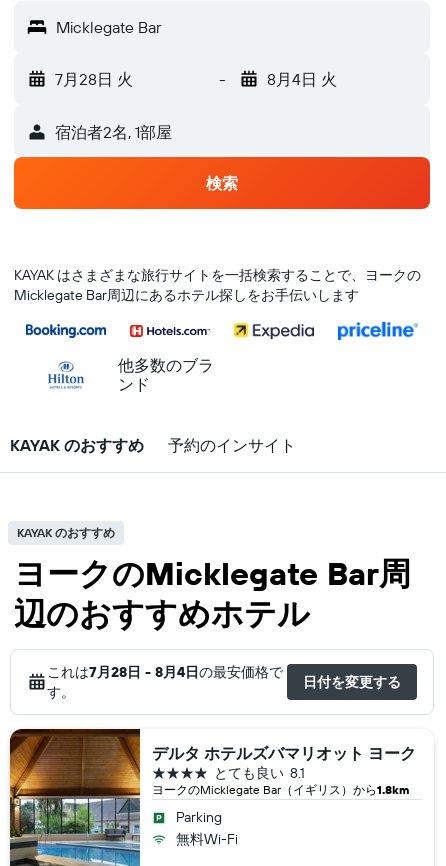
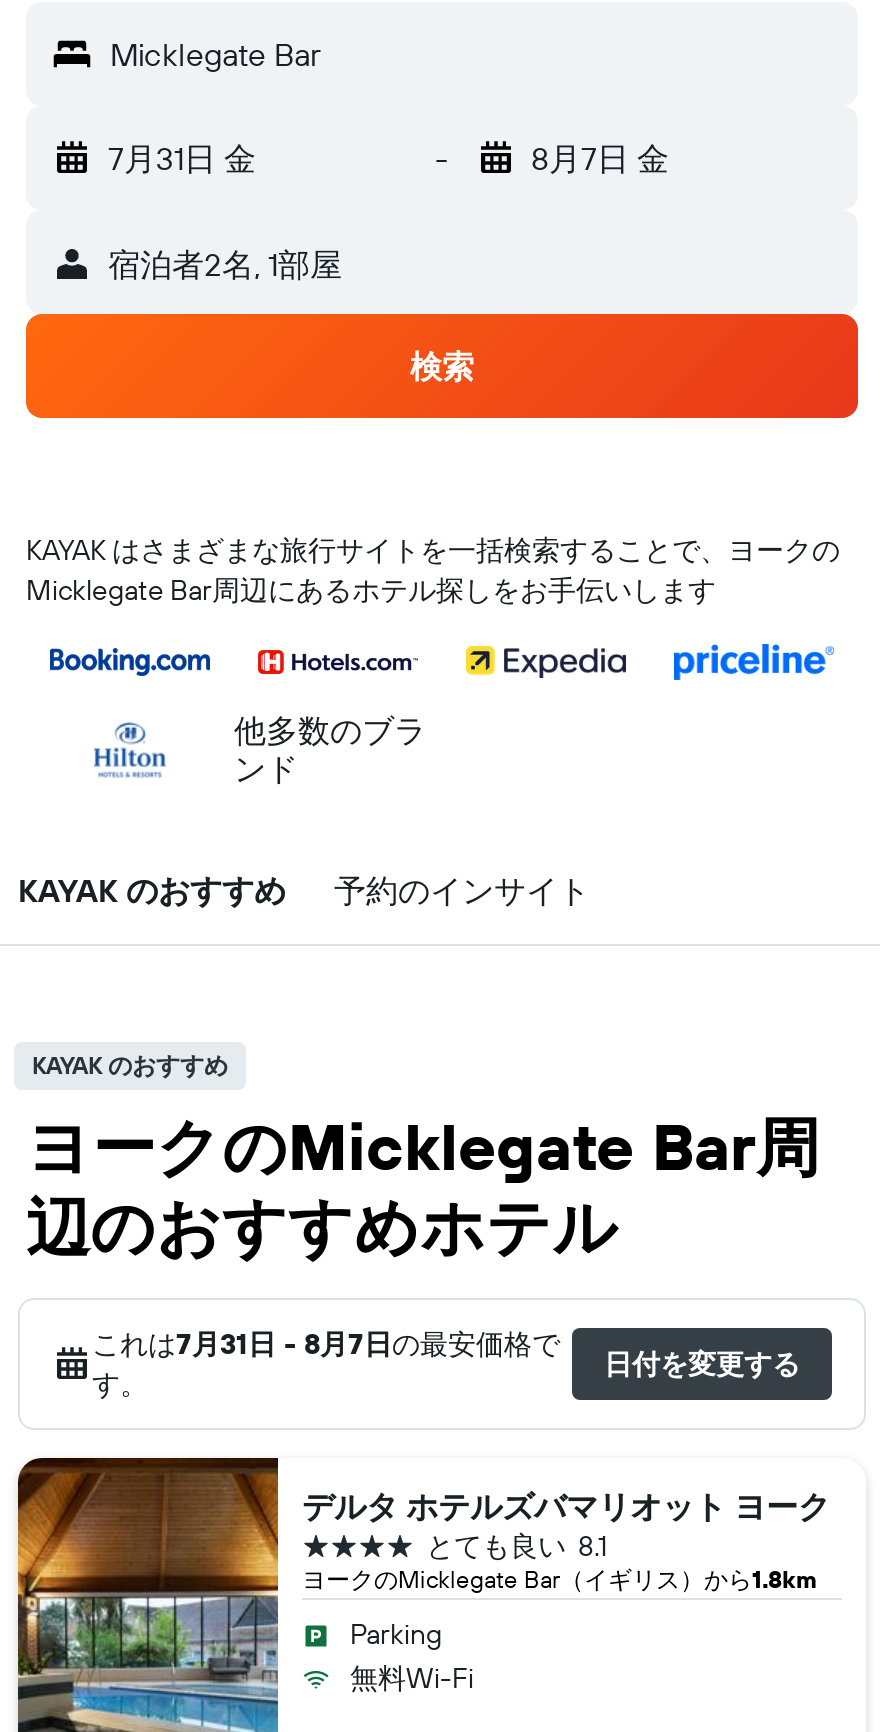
- 7月28日 火
+ 7月31日 金

- 8月4日 火
+ 8月7日 金

- これは7月28日 - 8月4日の最安価格で
+ これは7月31日 - 8月7日の最安価格で
